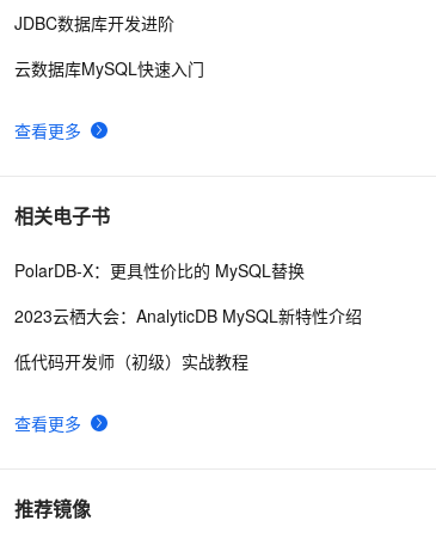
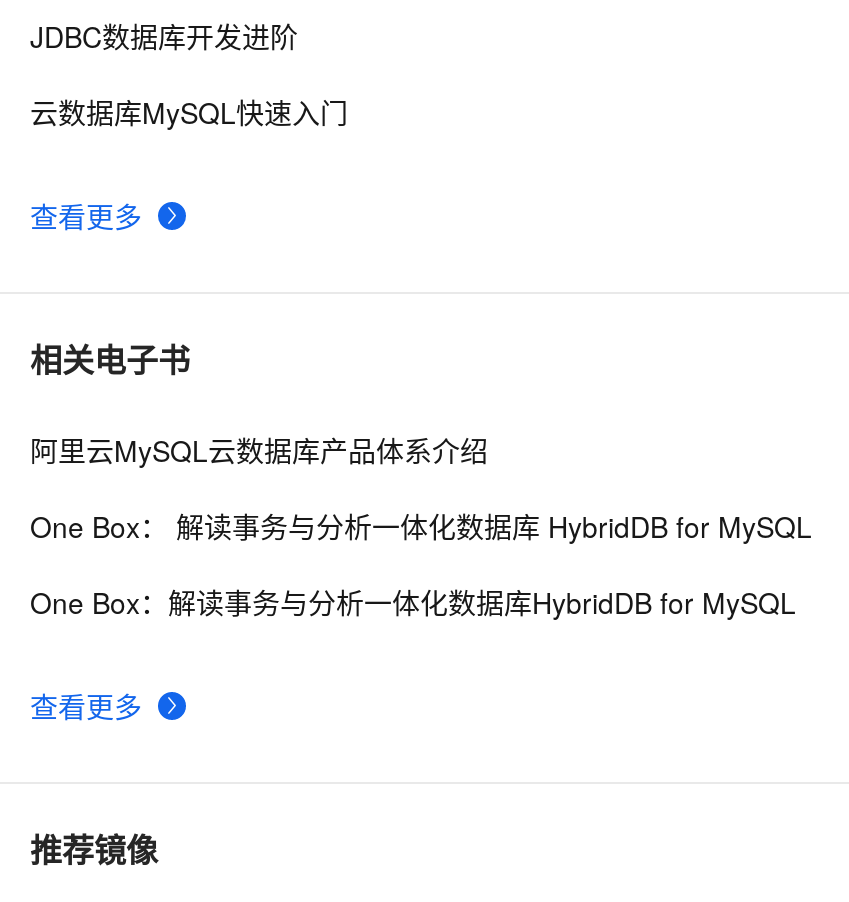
- PolarDB-X：更具性价比的 MySQL替换
+ 阿里云MySQL云数据库产品体系介绍

- 2023云栖大会：AnalyticDB MySQL新特性介绍
+ One Box： 解读事务与分析一体化数据库 HybridDB for MySQL

- 低代码开发师（初级）实战教程
+ One Box：解读事务与分析一体化数据库HybridDB for MySQL
